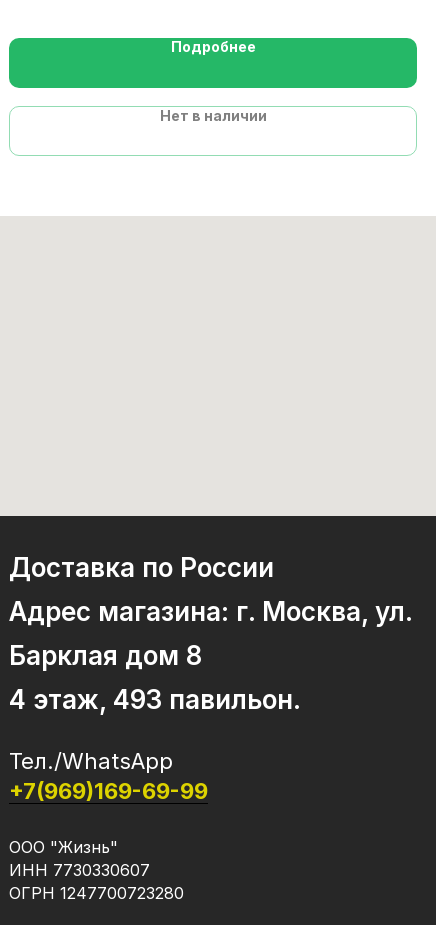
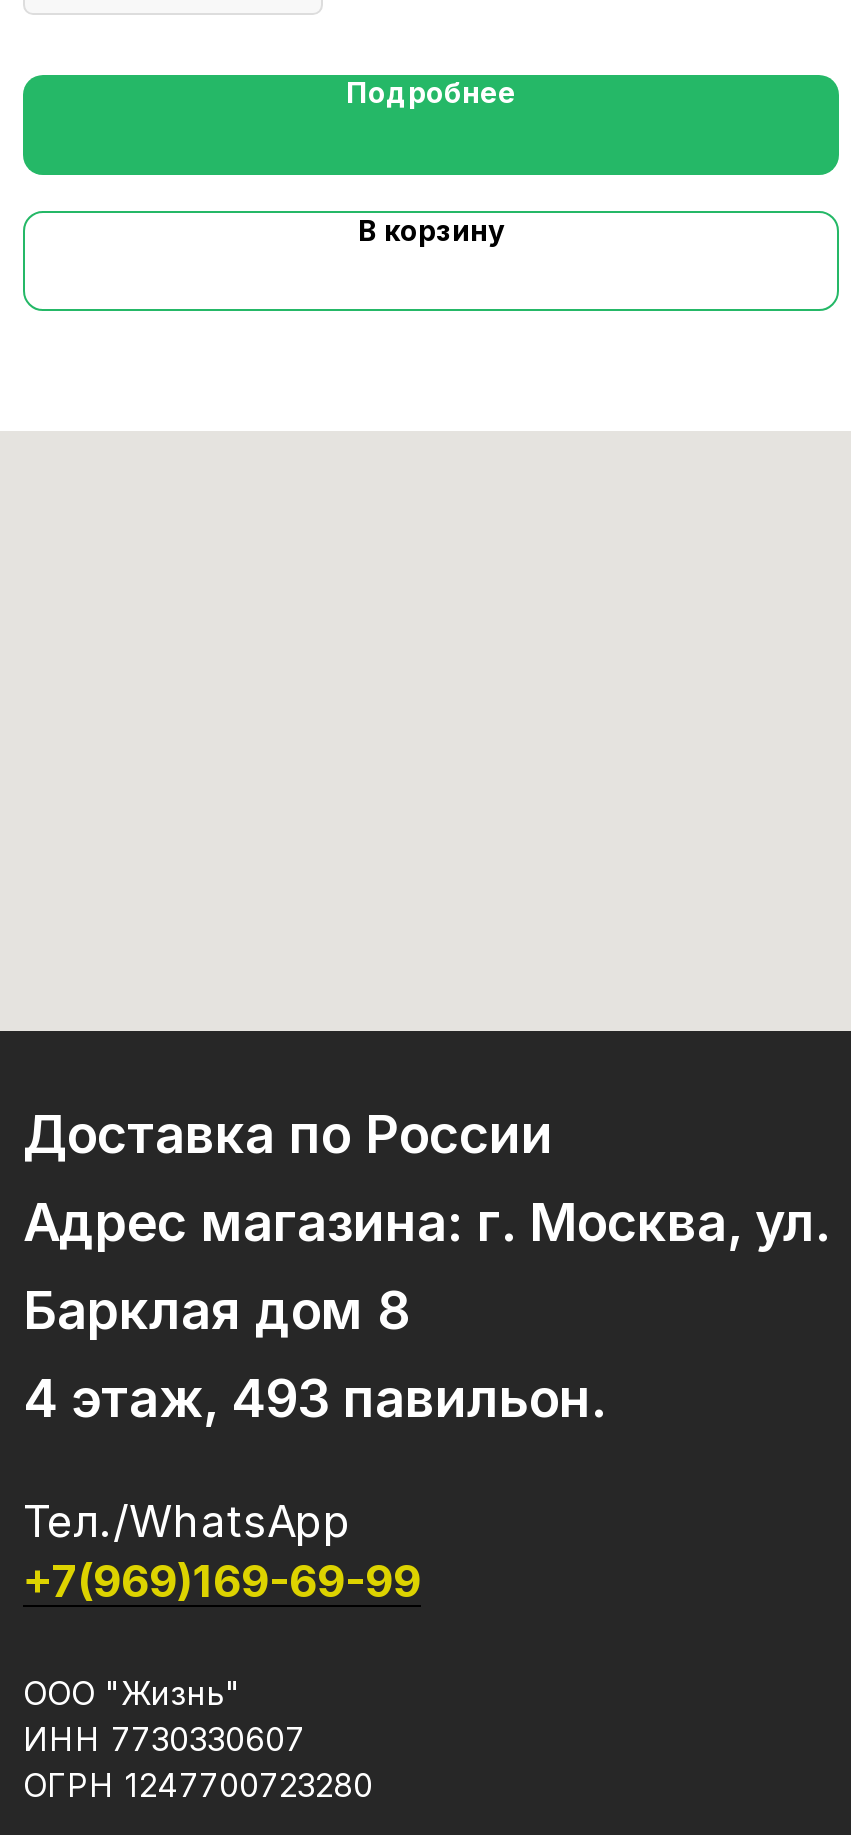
- Нет в наличии
+ В корзину
